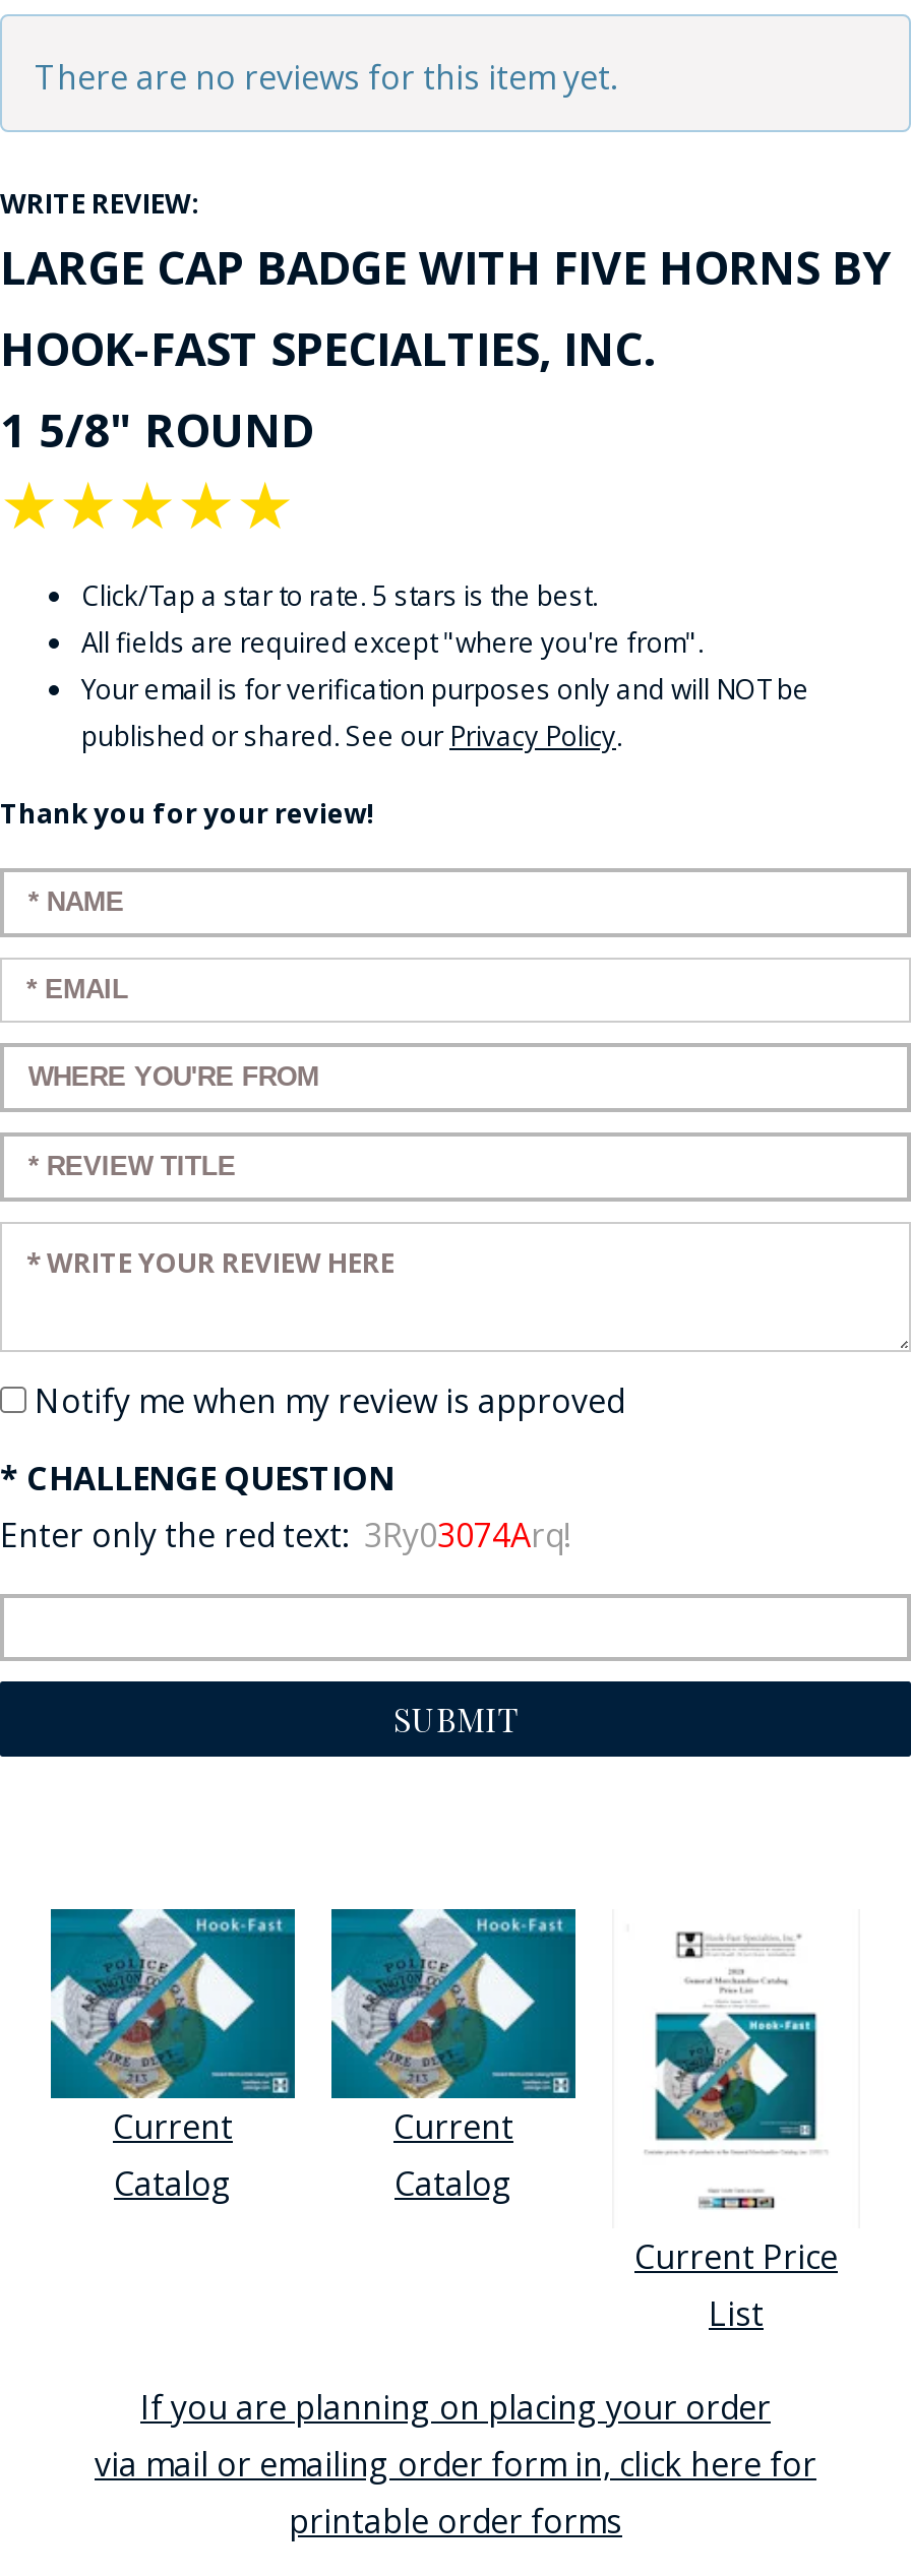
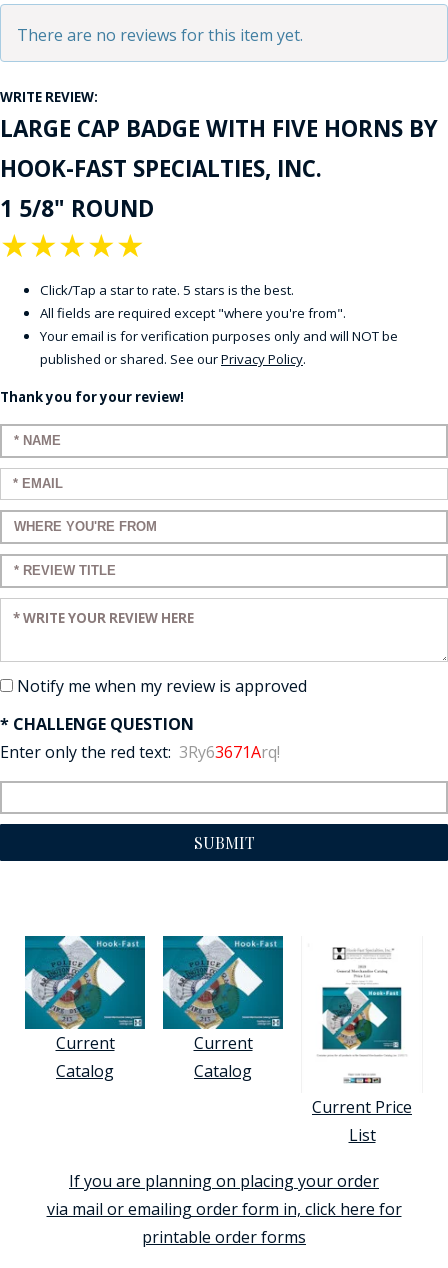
- Enter only the red text: 3Ry03074Arq!
+ Enter only the red text: 3Ry63671Arq!
